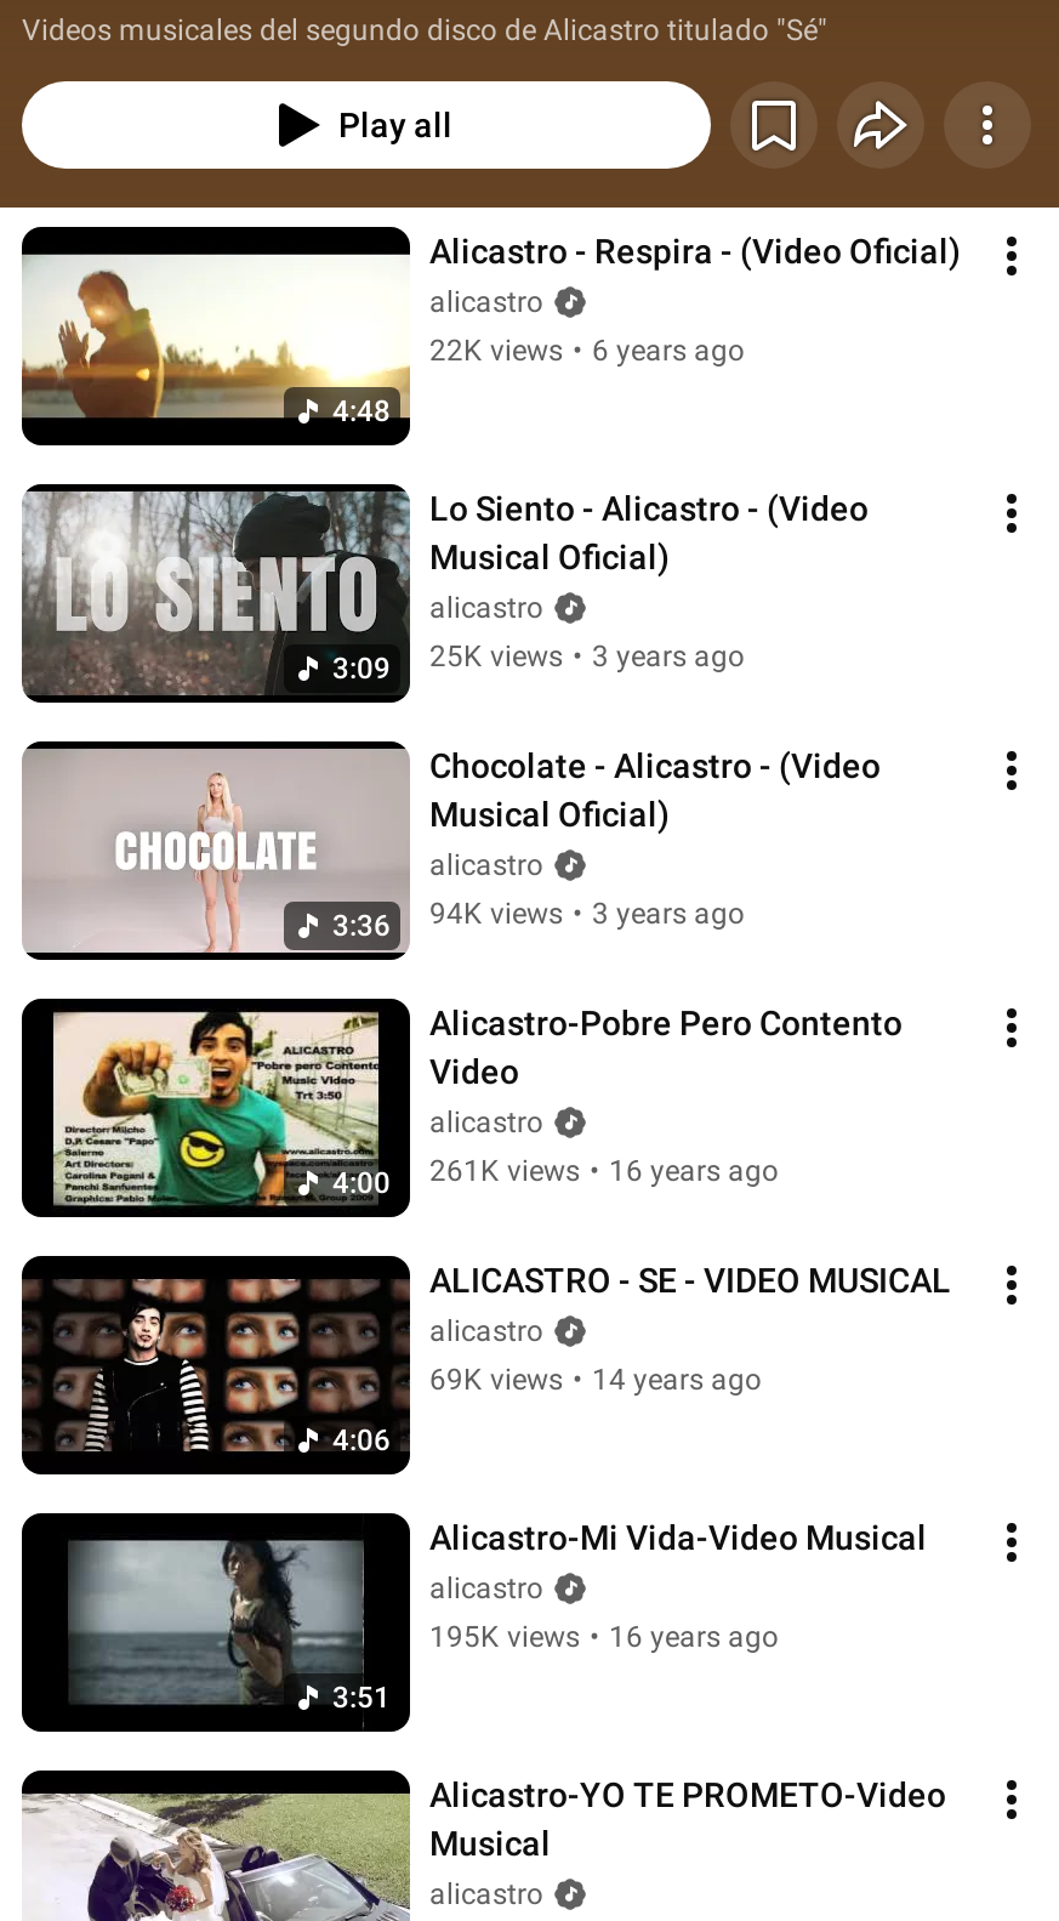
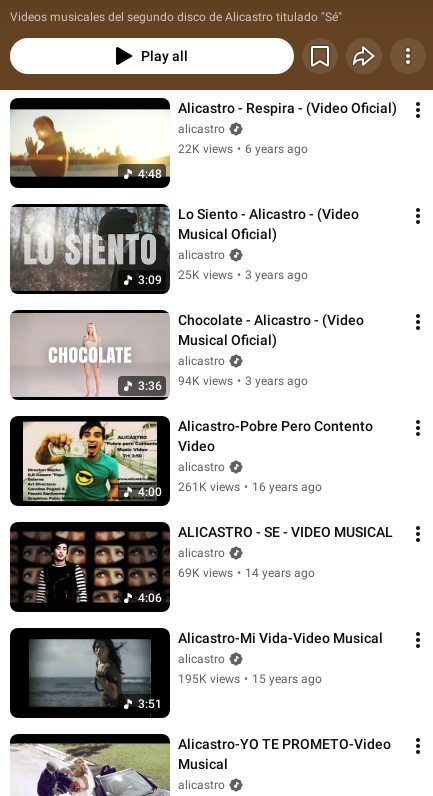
- 195K views • 16 years ago
+ 195K views • 15 years ago
